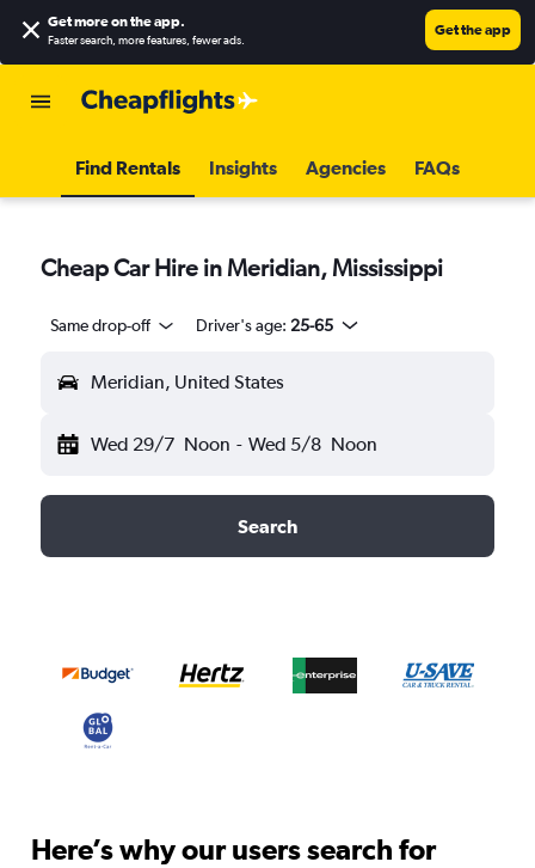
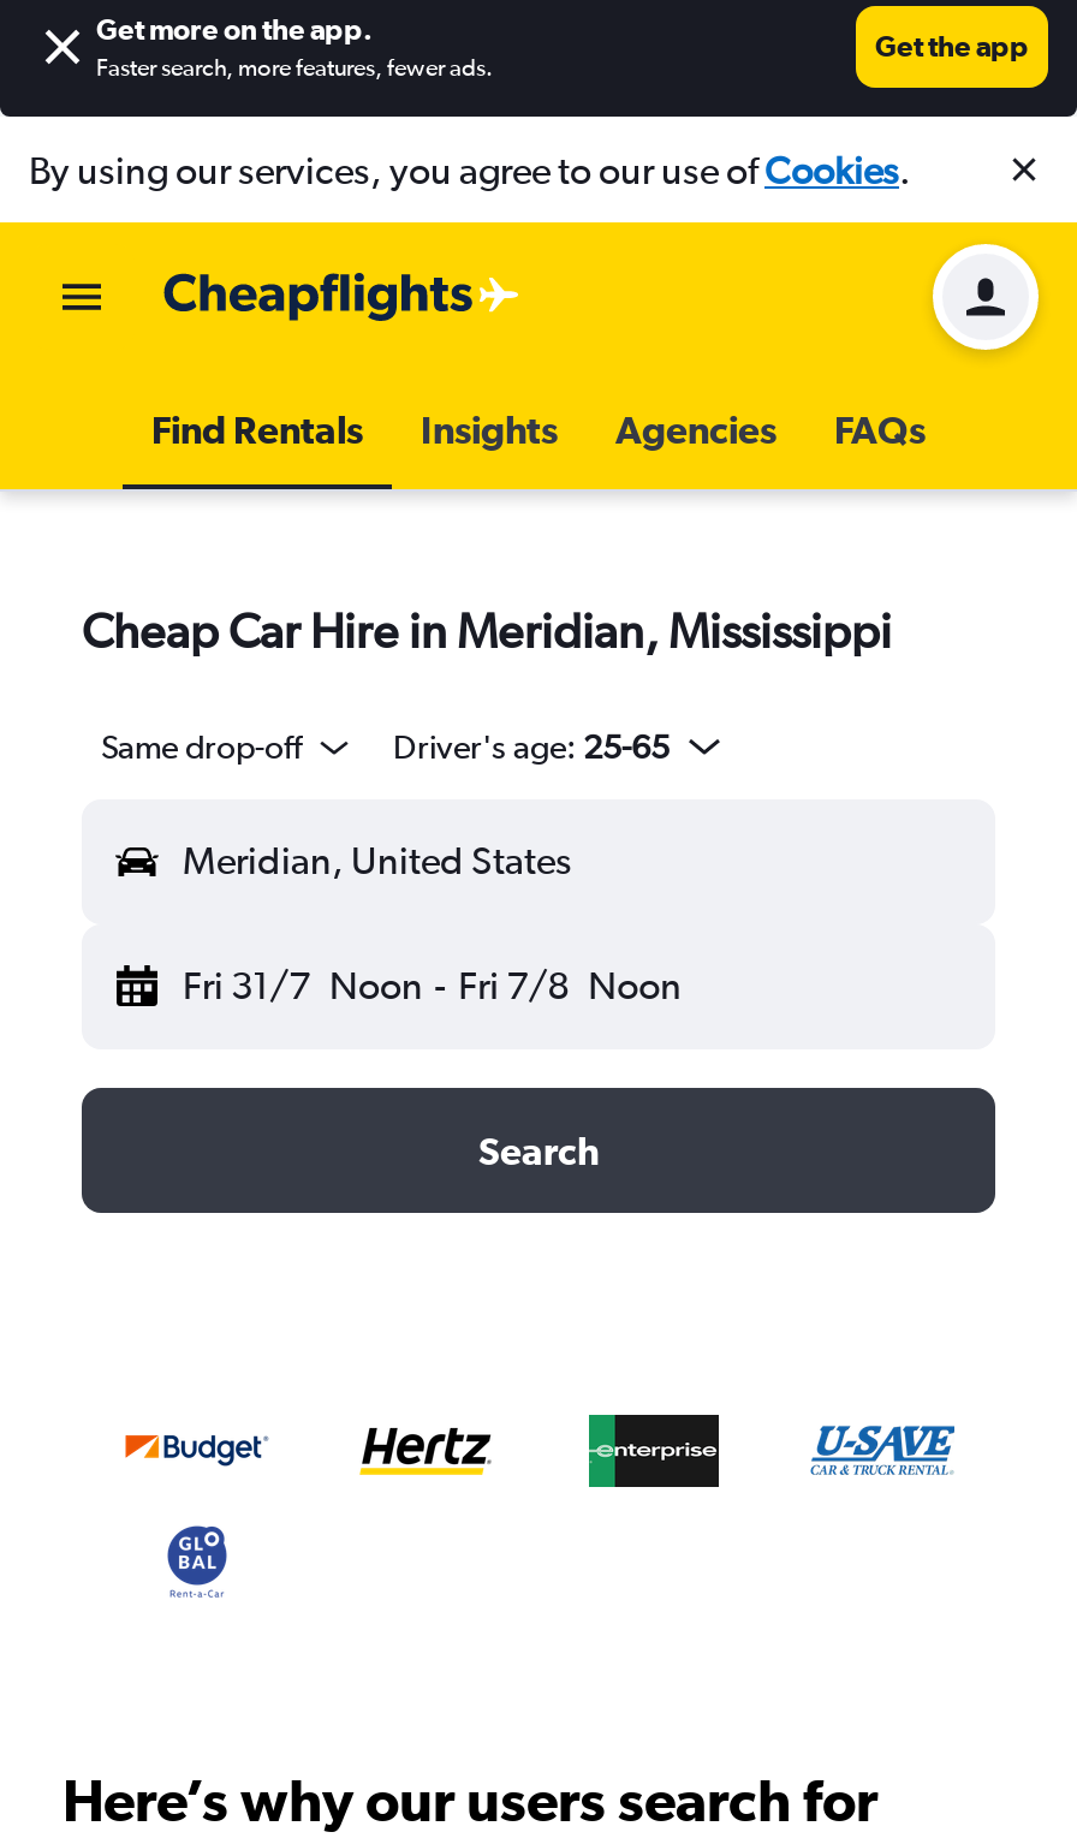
+ By using our services, you agree to our use ofCookies.

+ [image]

- Wed 29/7 Noon - Wed 5/8 Noon
+ Fri 31/7 Noon - Fri 7/8 Noon
